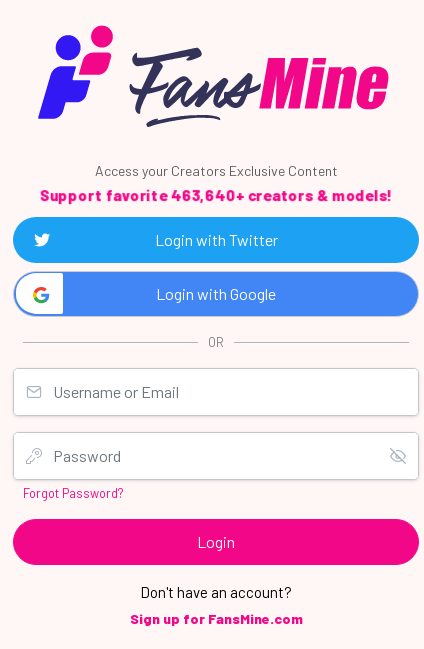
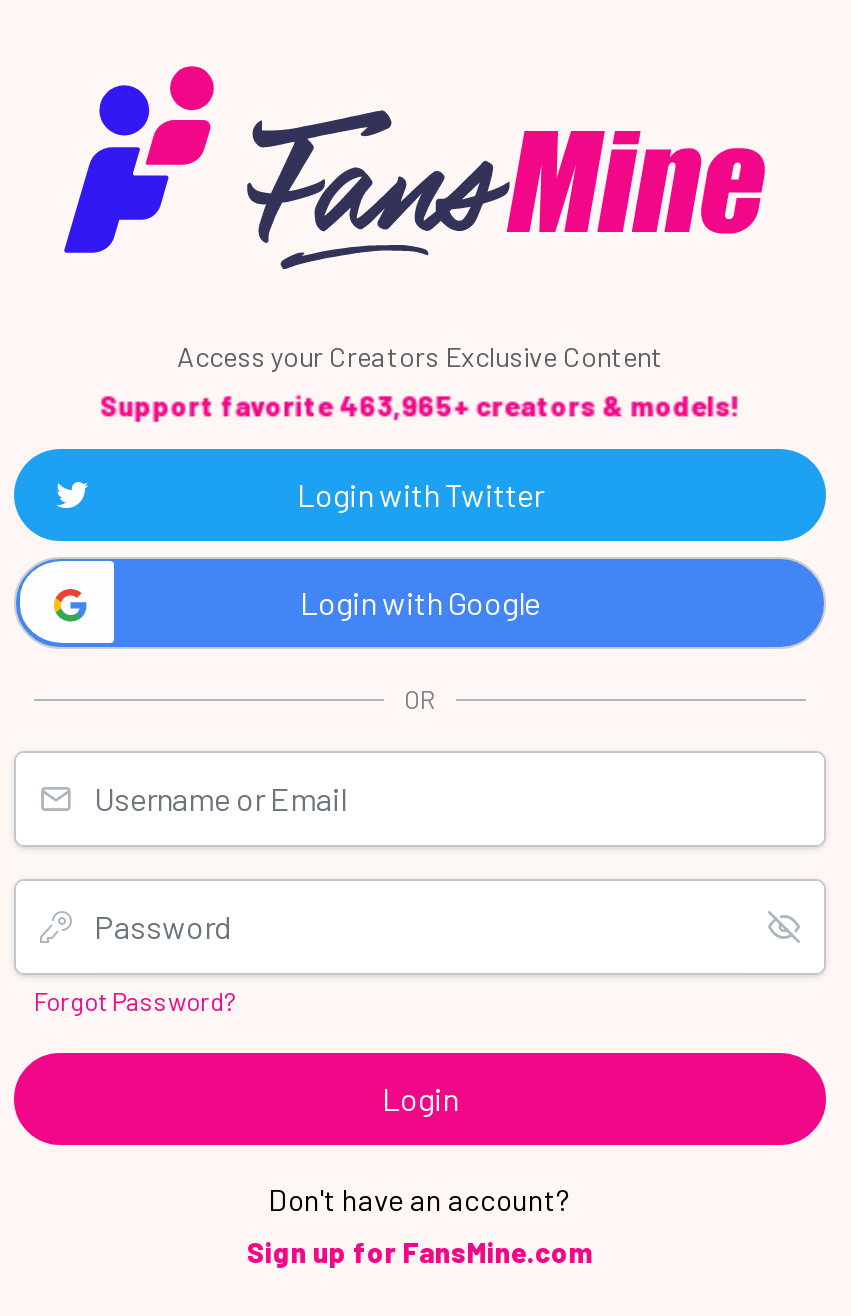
- Support favorite 463,640+ creators & models!
+ Support favorite 463,965+ creators & models!
